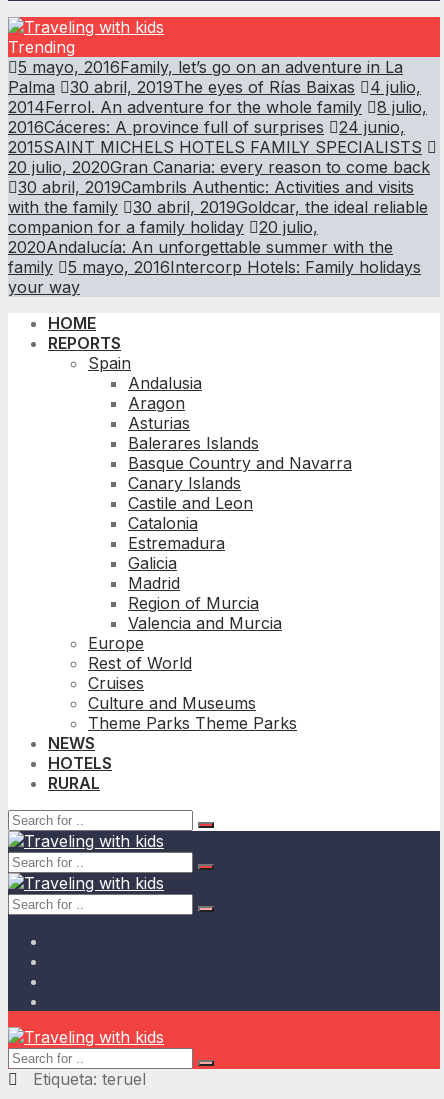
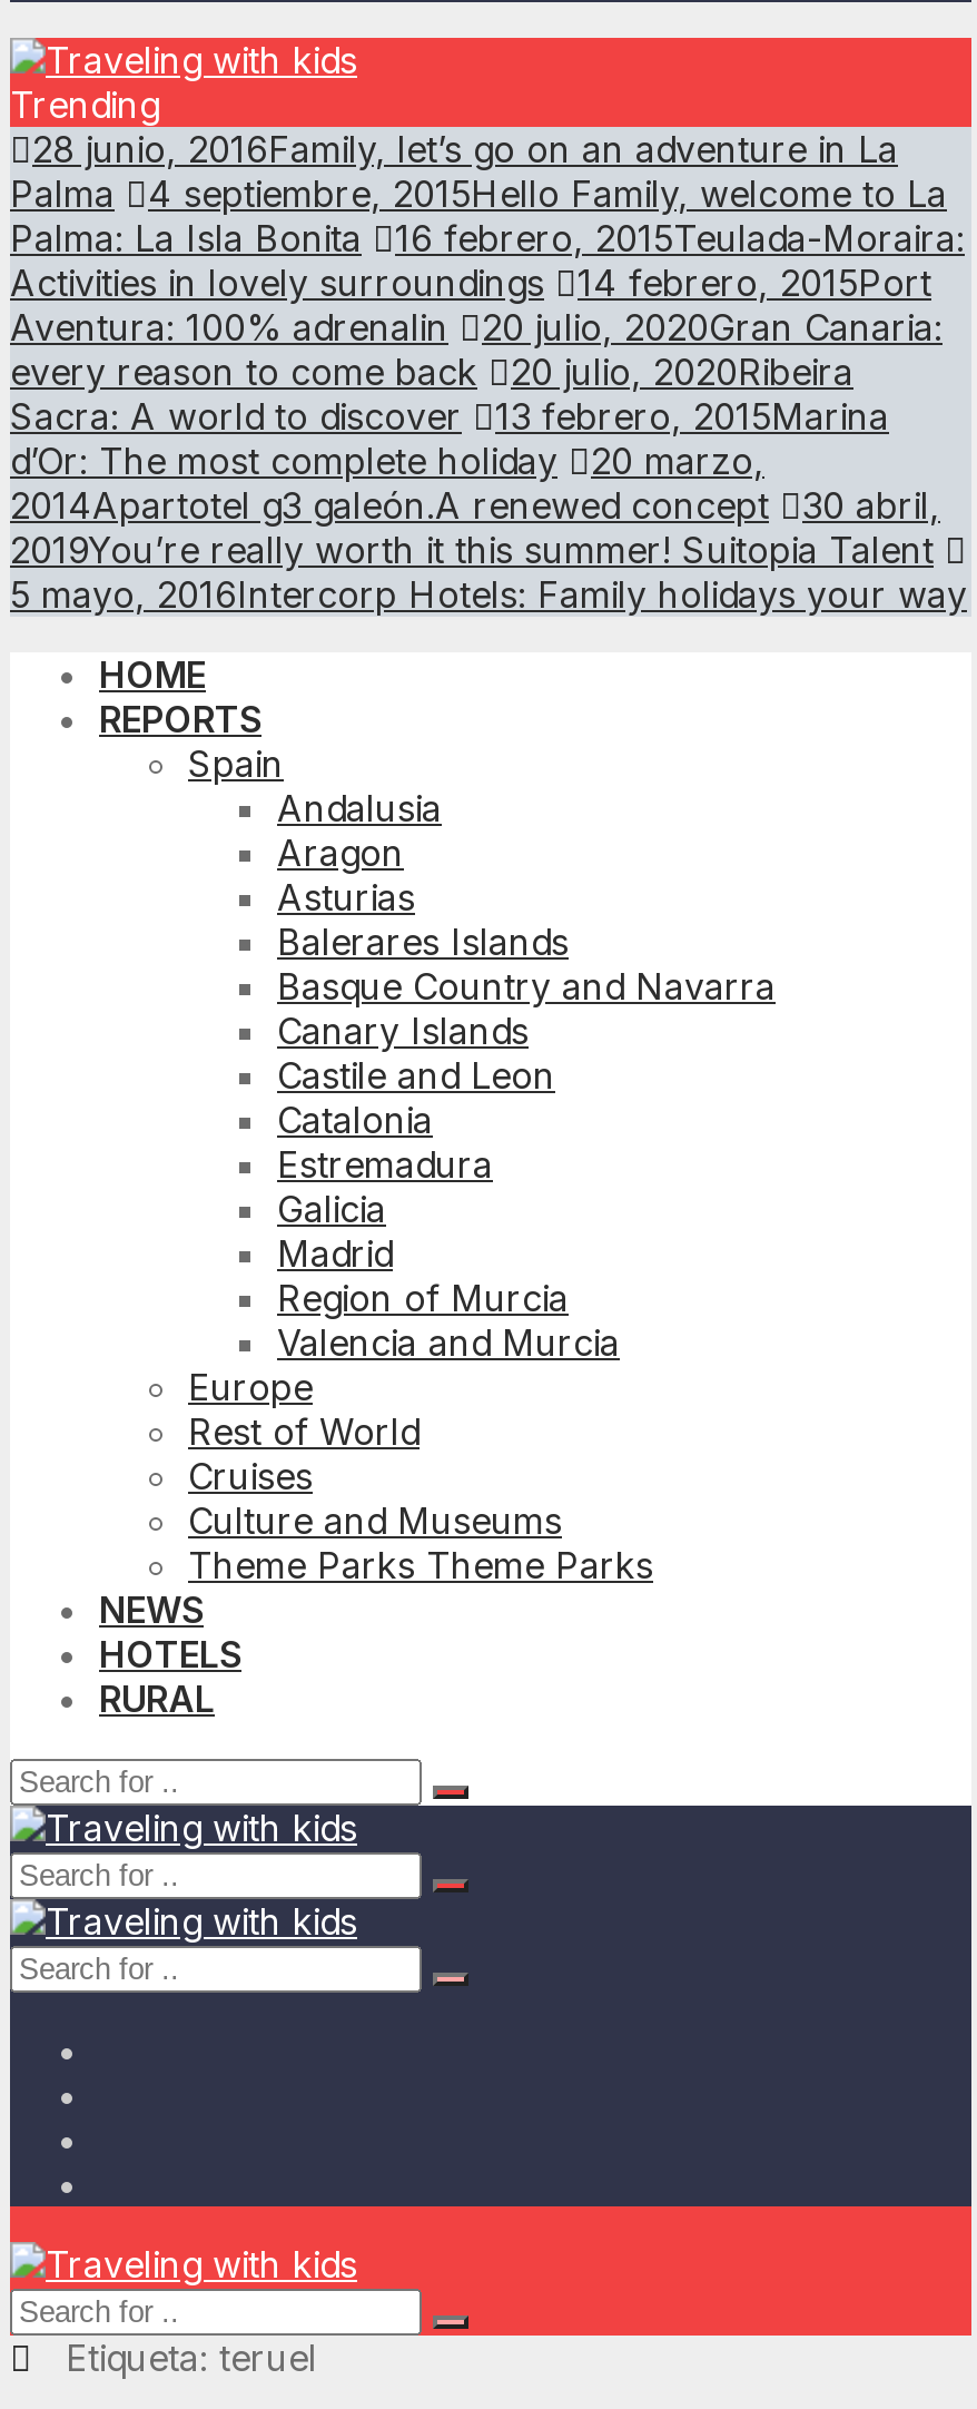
- 5 mayo, 2016Family, let’s go on an adventure in La
+ 28 junio, 2016Family, let’s go on an adventure in La

- 30 abril, 2019The eyes of Rías Baixas
- 4 julio,
- 2014Ferrol. An adventure for the whole family
- 8 julio,
- 2016Cáceres: A province full of surprises
- 24 junio,
- 2015SAINT MICHELS HOTELS FAMILY SPECIALISTS
- 20 julio, 2020Gran Canaria: every reason to come back
- 30 abril, 2019Cambrils Authentic: Activities and visits
- with the family
- 30 abril, 2019Goldcar, the ideal reliable
- companion for a family holiday
- 20 julio,
- 2020Andalucía: An unforgettable summer with the
- family
- 5 mayo, 2016 Intercorp Hotels: Family holidays
- your way
+ 4 septiembre, 2015Hello Family, welcome to La
+ Palma: La Isla Bonita
+ 16 febrero, 2015Teulada-Moraira:
+ Activities in lovely surroundings
+ 14 febrero, 2015Port
+ Aventura: 100% adrenalin
+ 20 julio, 2020Gran Canaria:
+ every reason to come back
+ 20 julio, 2020Ribeira
+ Sacra: A world to discover
+ 13 febrero, 2015Marina
+ d’Or: The most complete holiday
+ 20 marzo,
+ 2014Apartotel g3 galeón.A renewed concept
+ 30 abril,
+ 2019You’re really worth it this summer! Suitopia Talent
+ 5 mayo, 2016Intercorp Hotels: Family holidays your way
